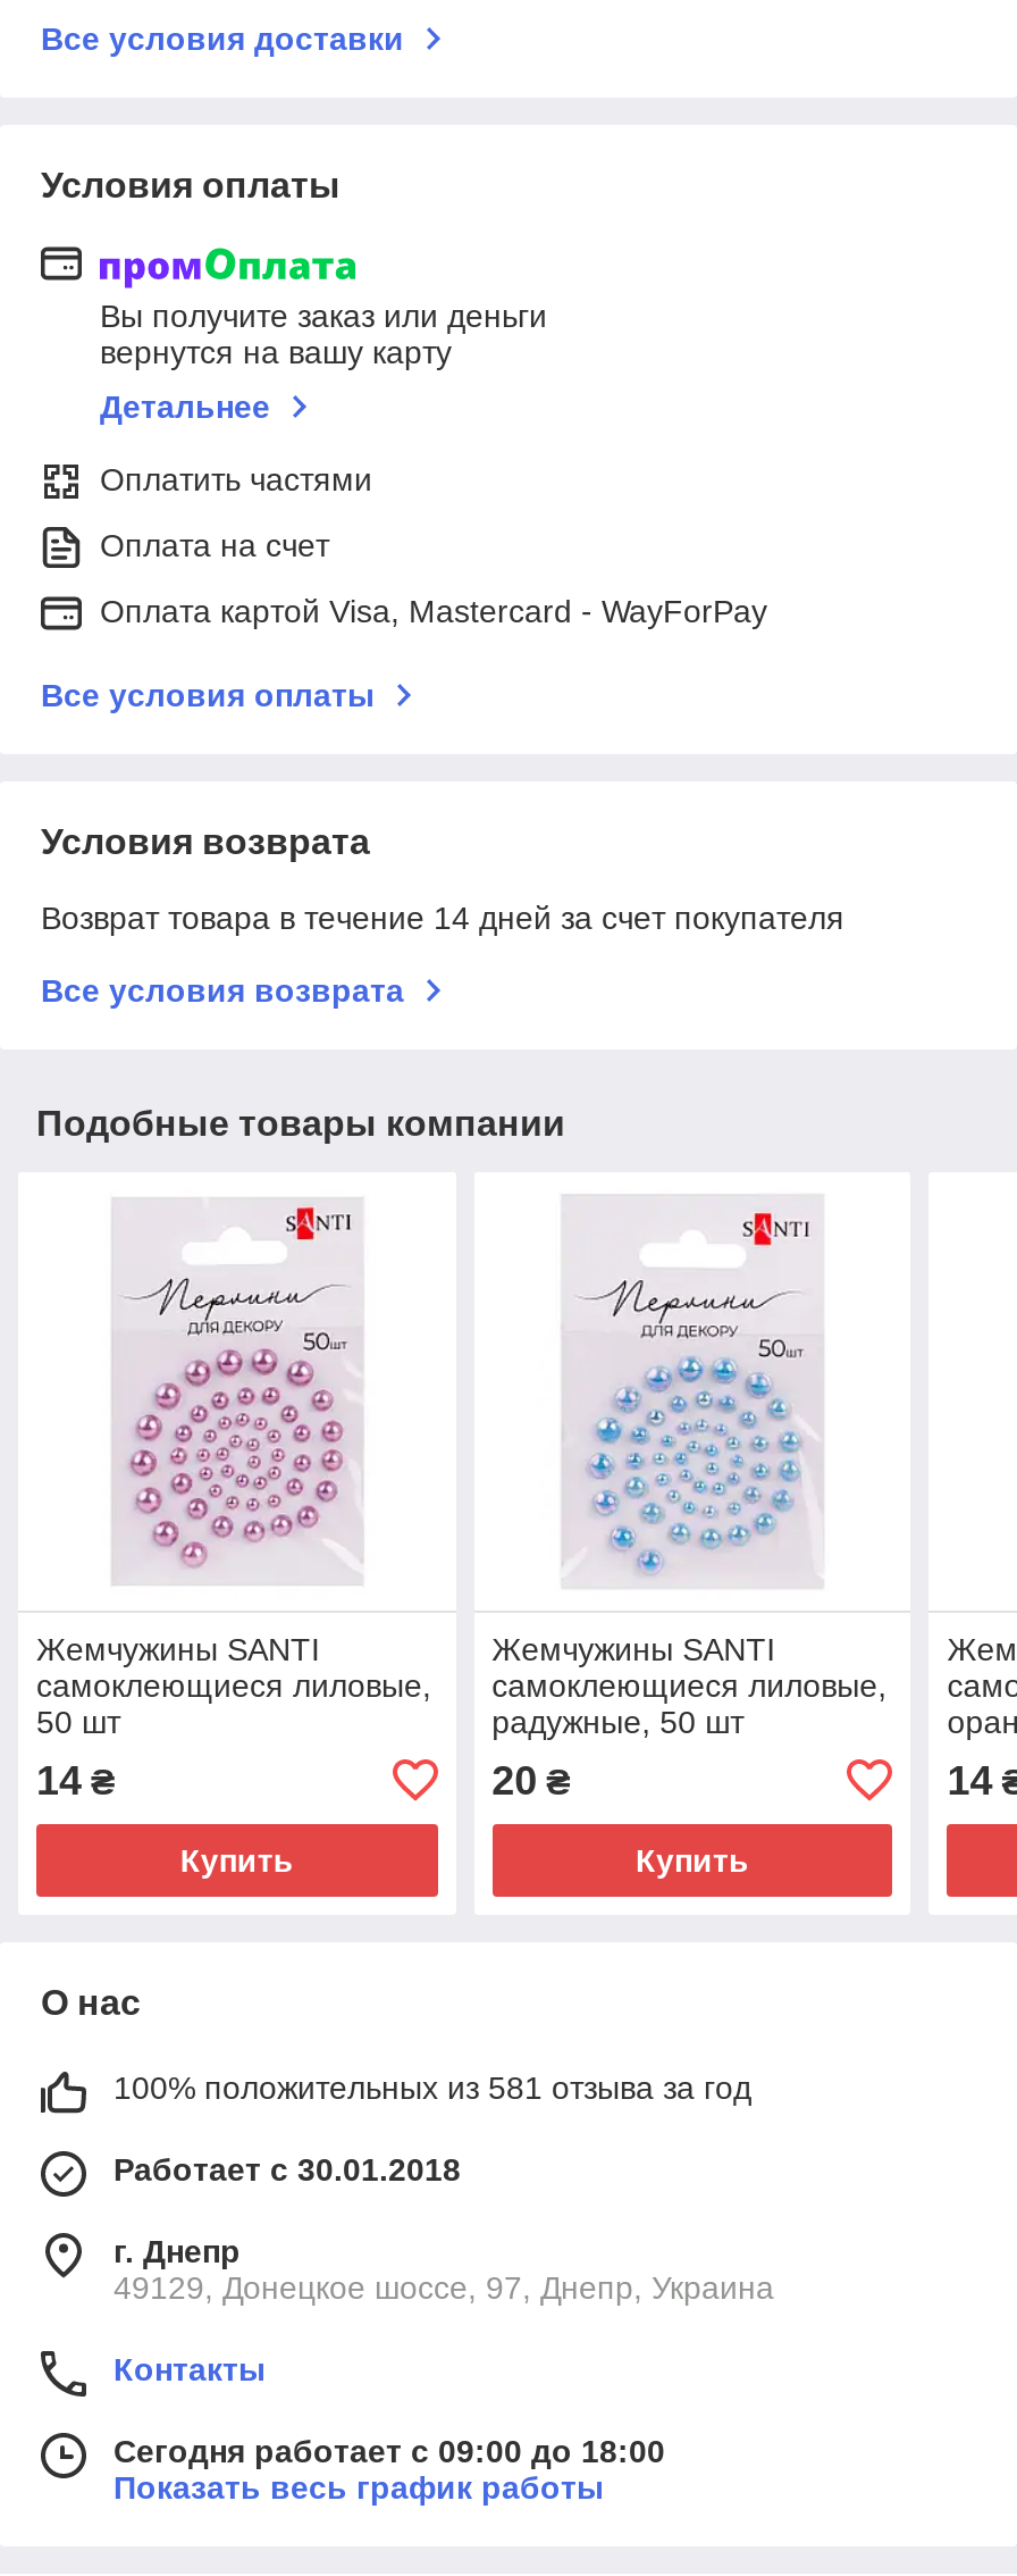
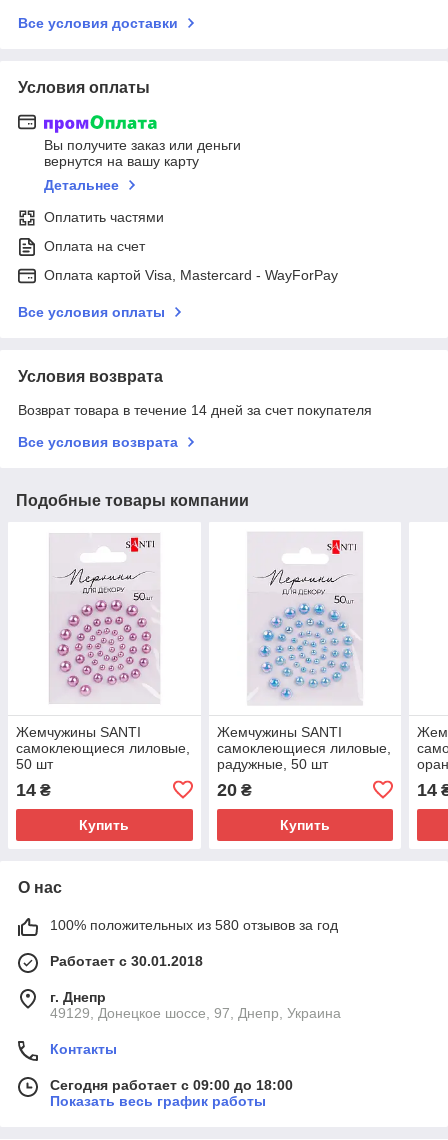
- 100% положительных из 581 отзыва за год
+ 100% положительных из 580 отзывов за год
